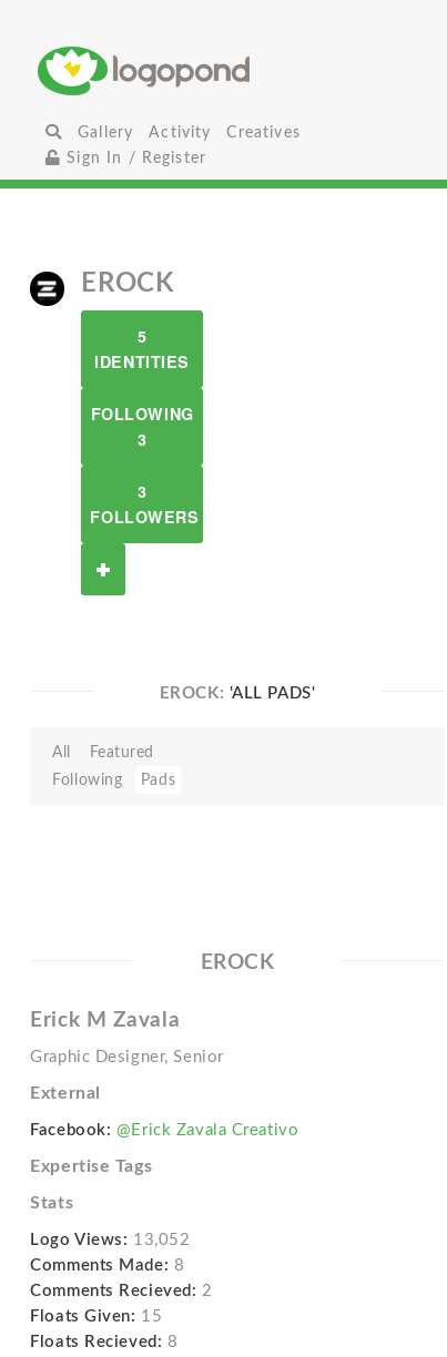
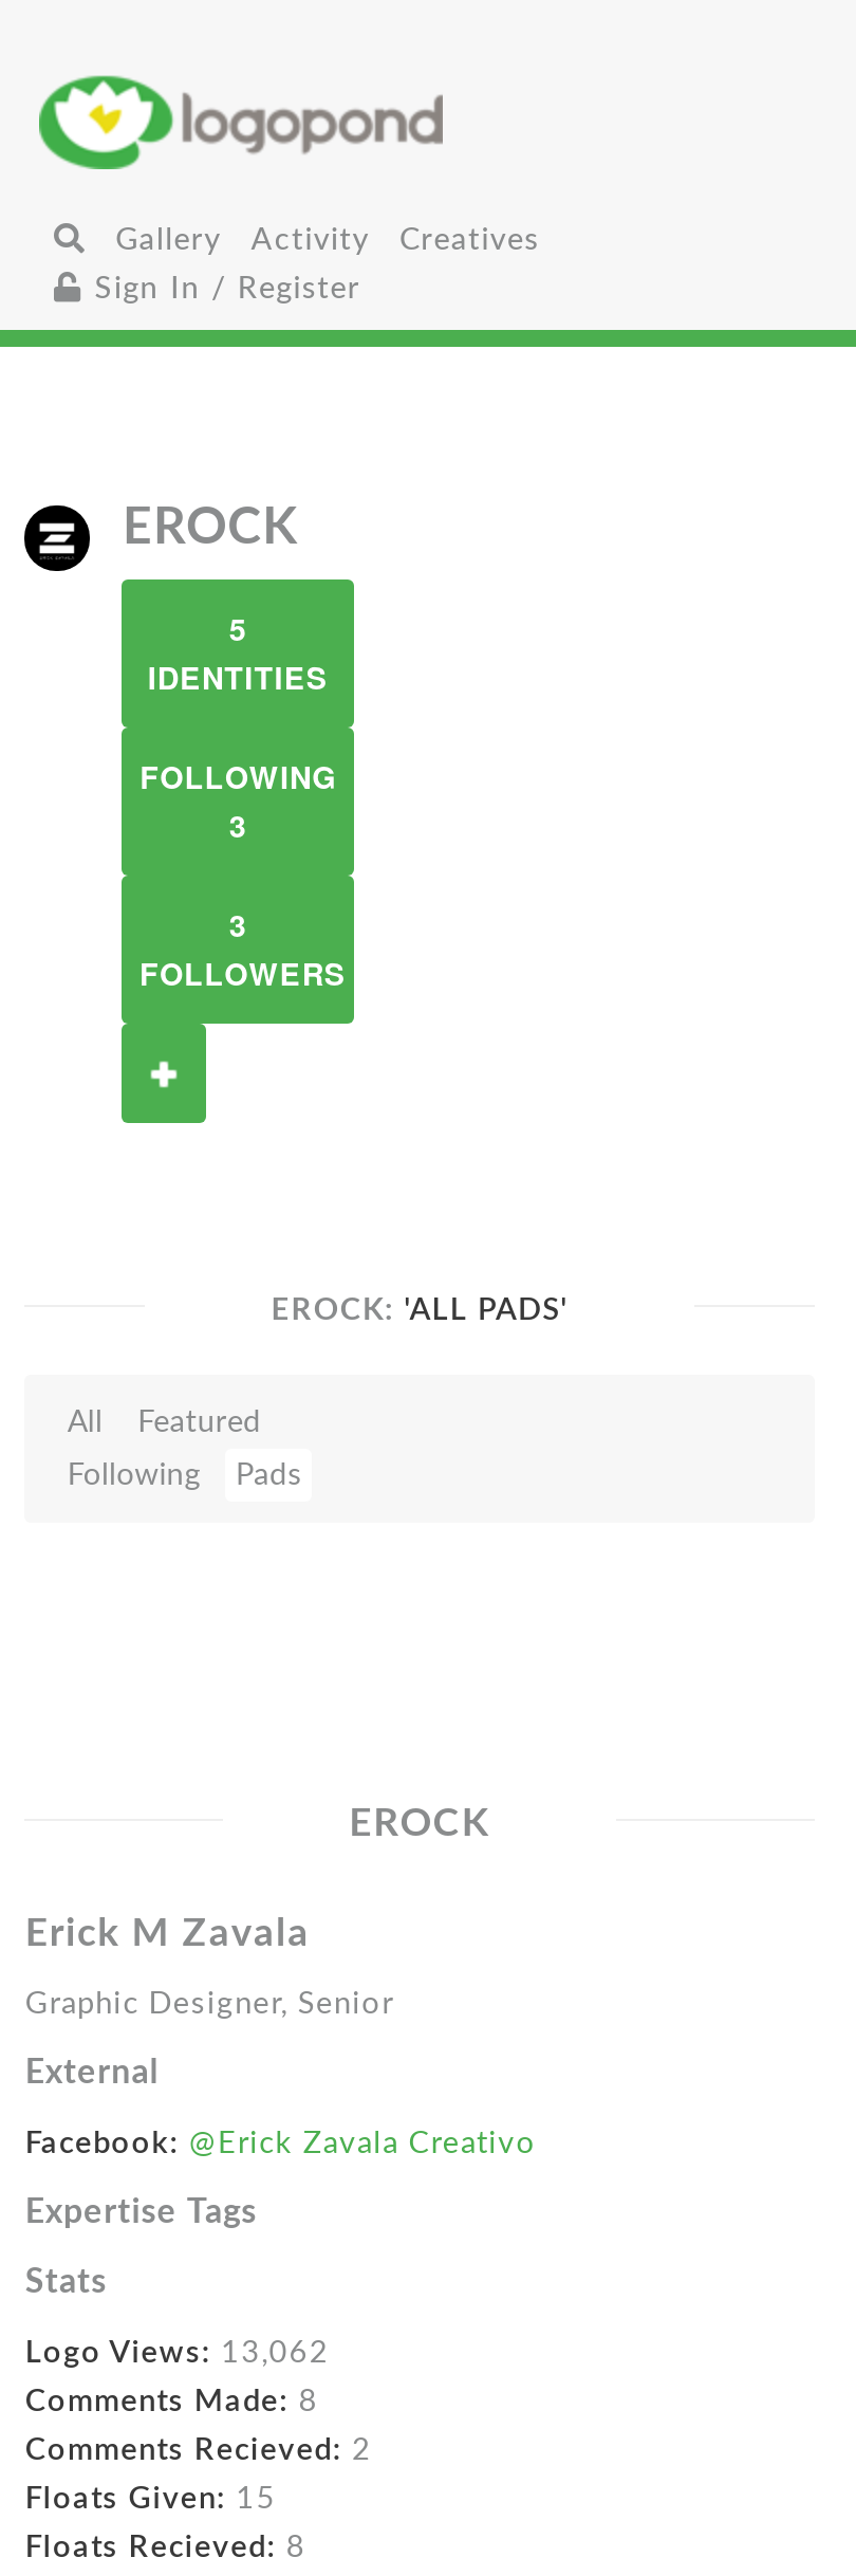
- Logo Views: 13,052
+ Logo Views: 13,062
